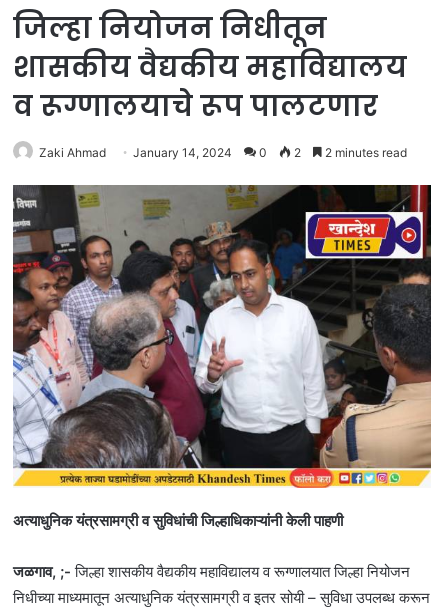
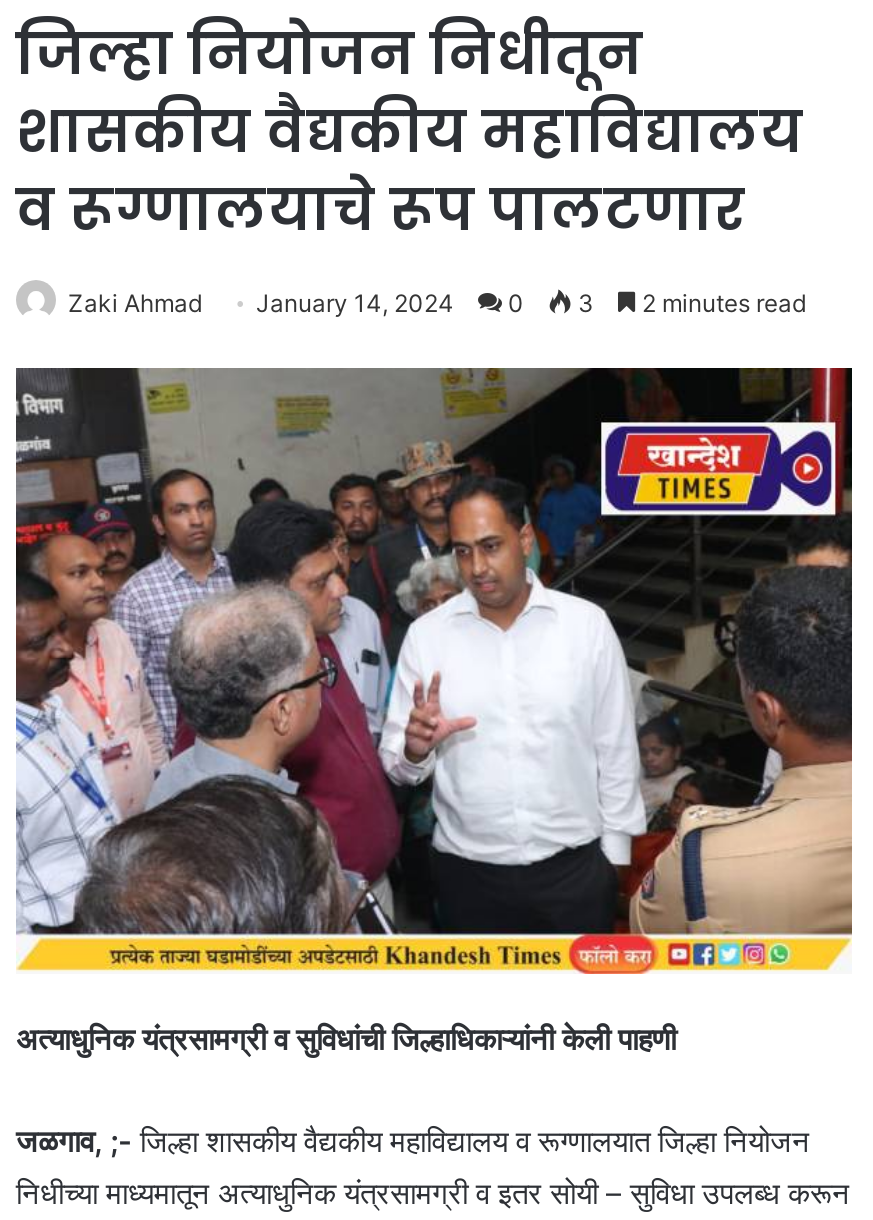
- Zaki Ahmad January 14, 2024 0 2 2 minutes read
+ Zaki Ahmad January 14, 2024 0 3 2 minutes read
